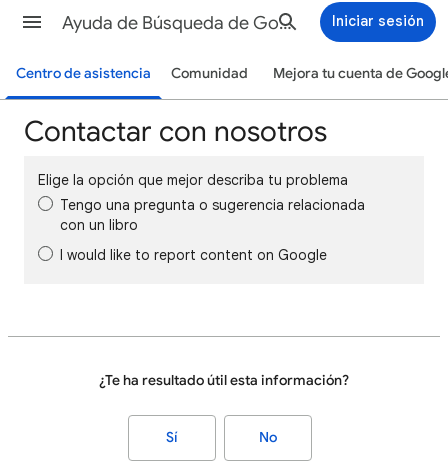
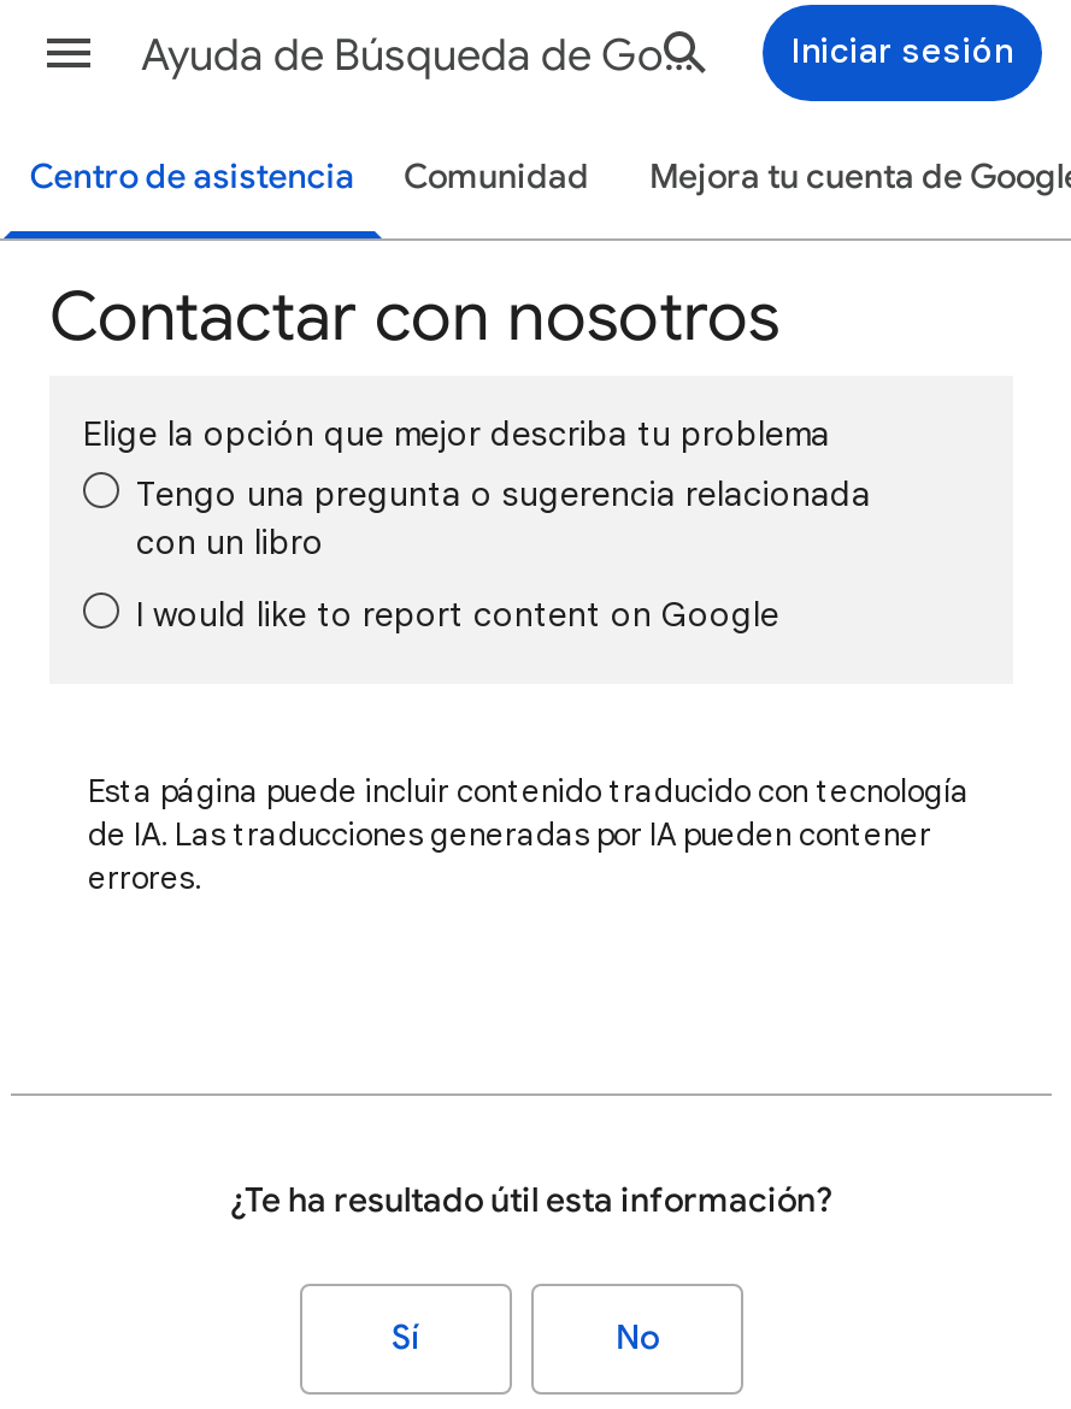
+ Esta página puede incluir contenido traducido con tecnología
+ de IA. Las traducciones generadas por IA pueden contener
+ errores.
